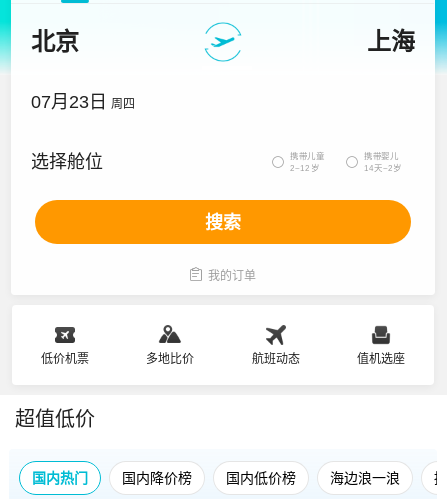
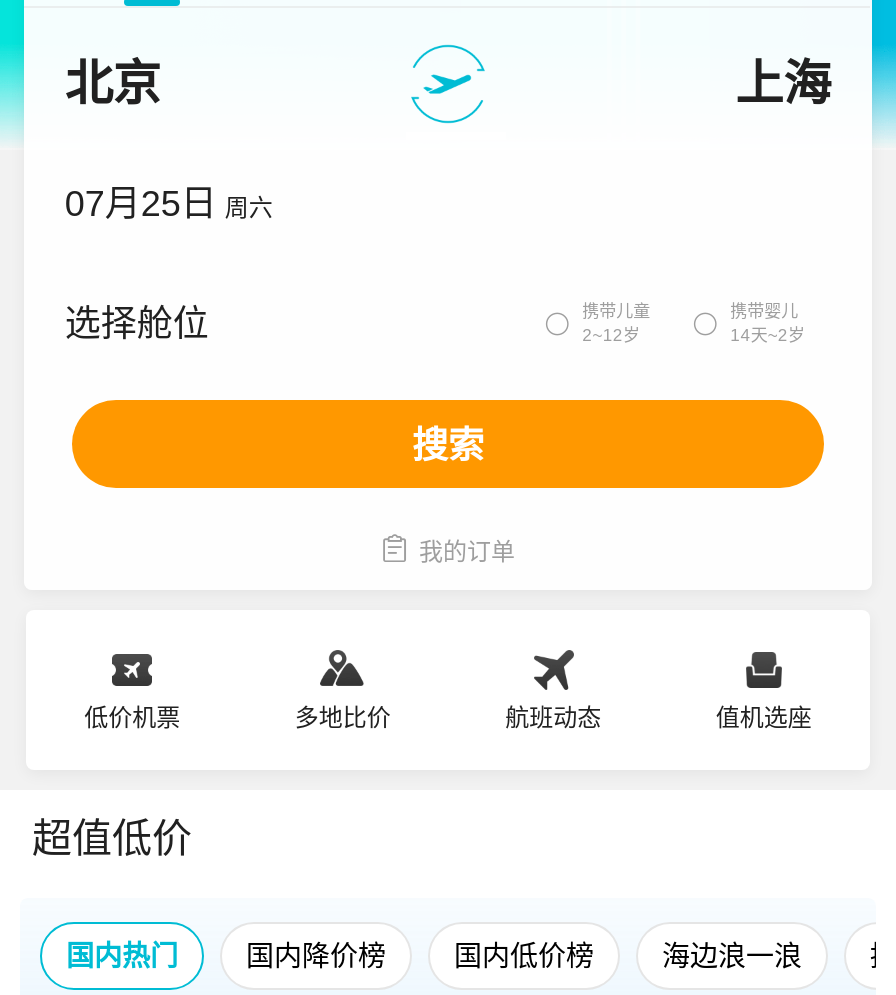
- 07月23日 周四
+ 07月25日 周六
